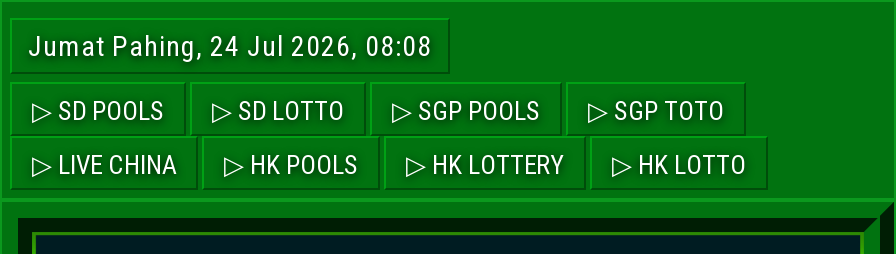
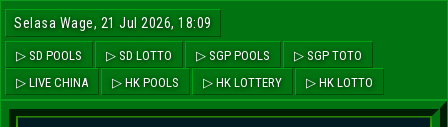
- Jumat Pahing, 24 Jul 2026, 08:08
+ Selasa Wage, 21 Jul 2026, 18:09
